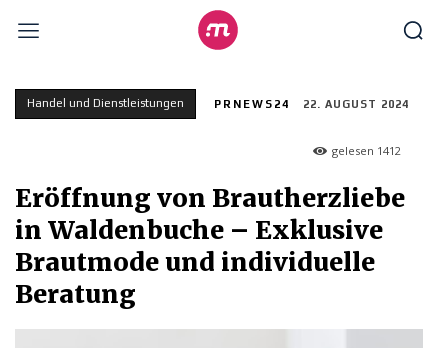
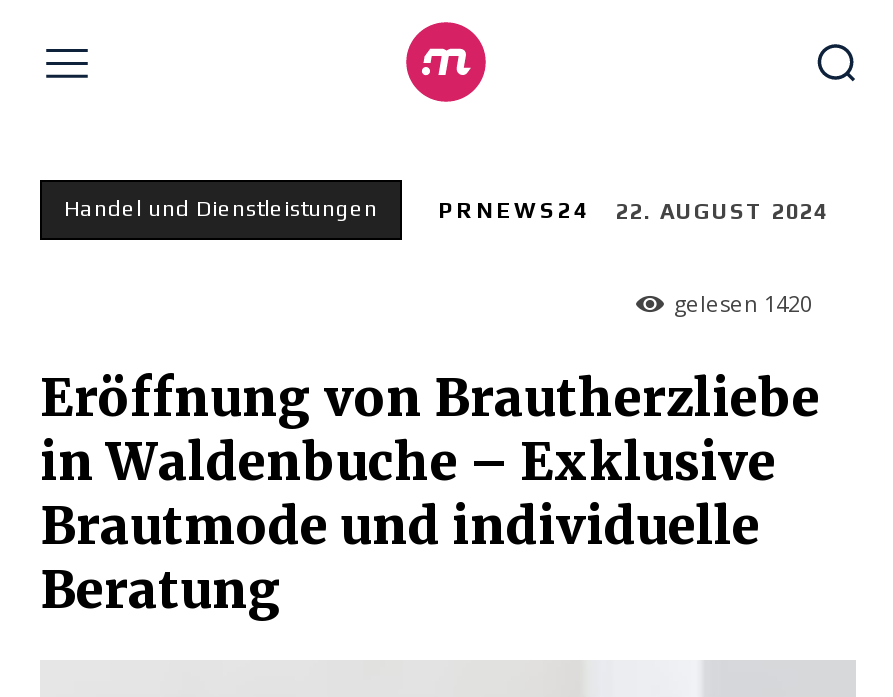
- gelesen 1412
+ gelesen 1420
